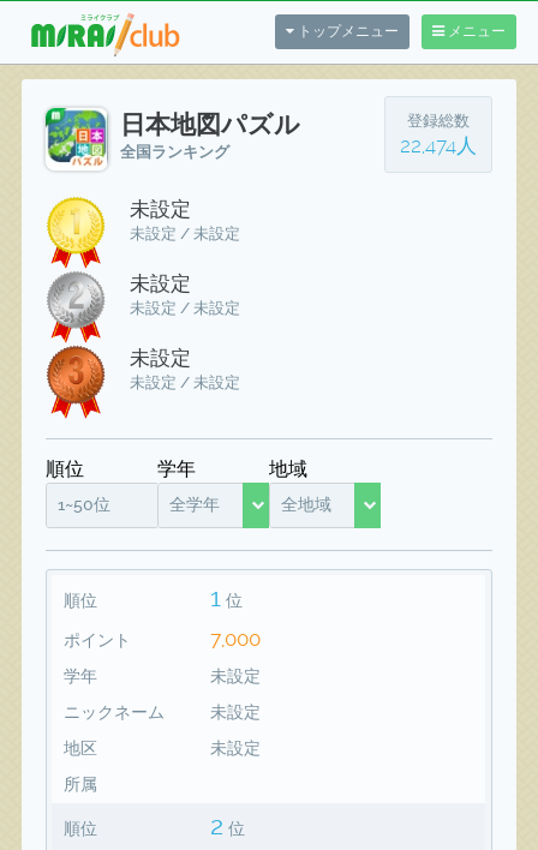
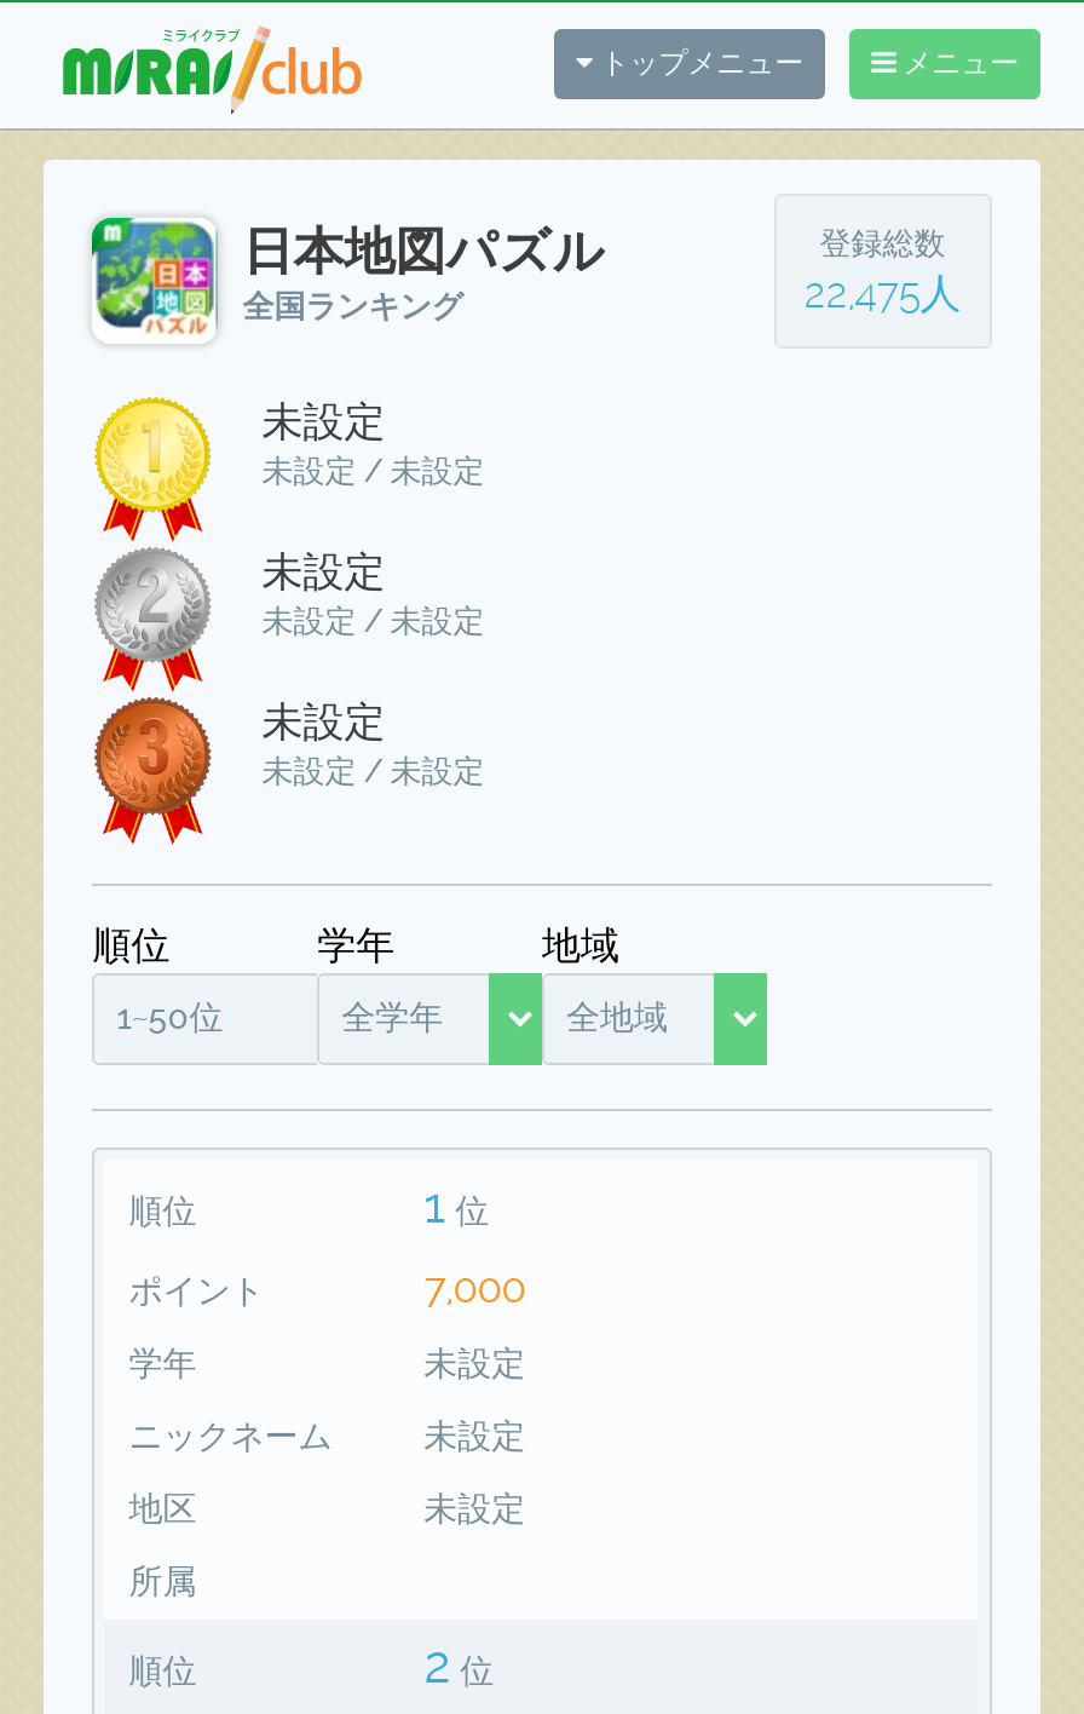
- 22,474人
+ 22,475人
